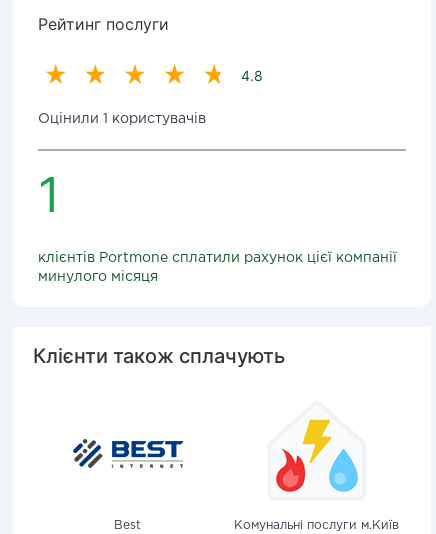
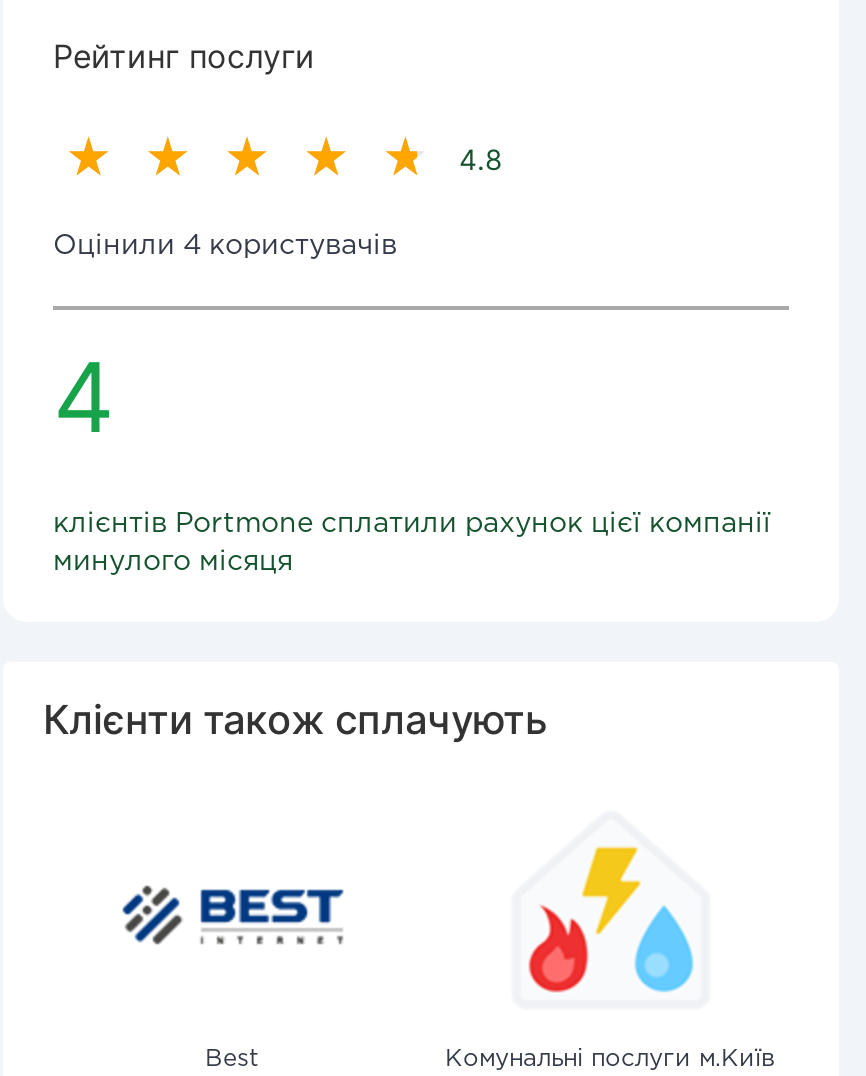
- Оцінили 1 користувачів
+ Оцінили 4 користувачів

- 1
+ 4
